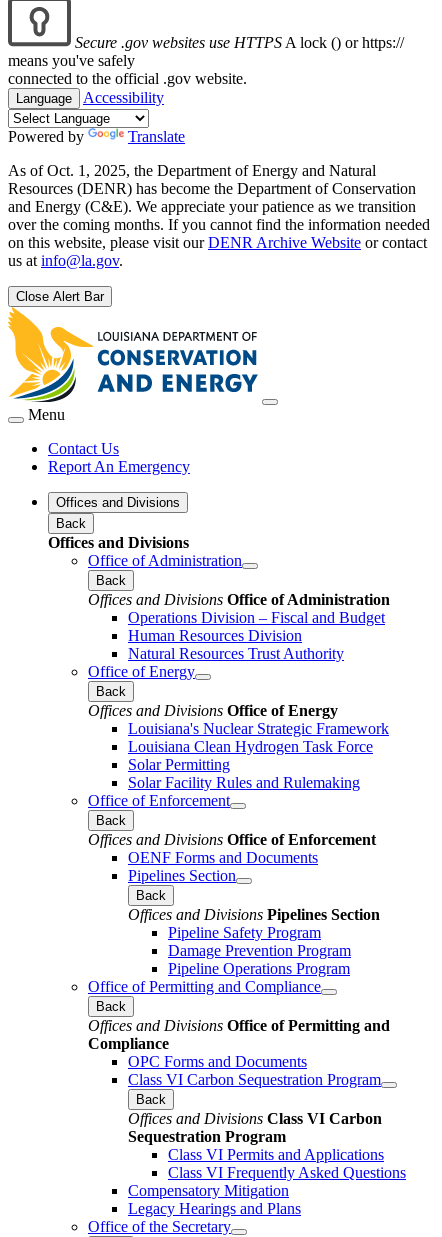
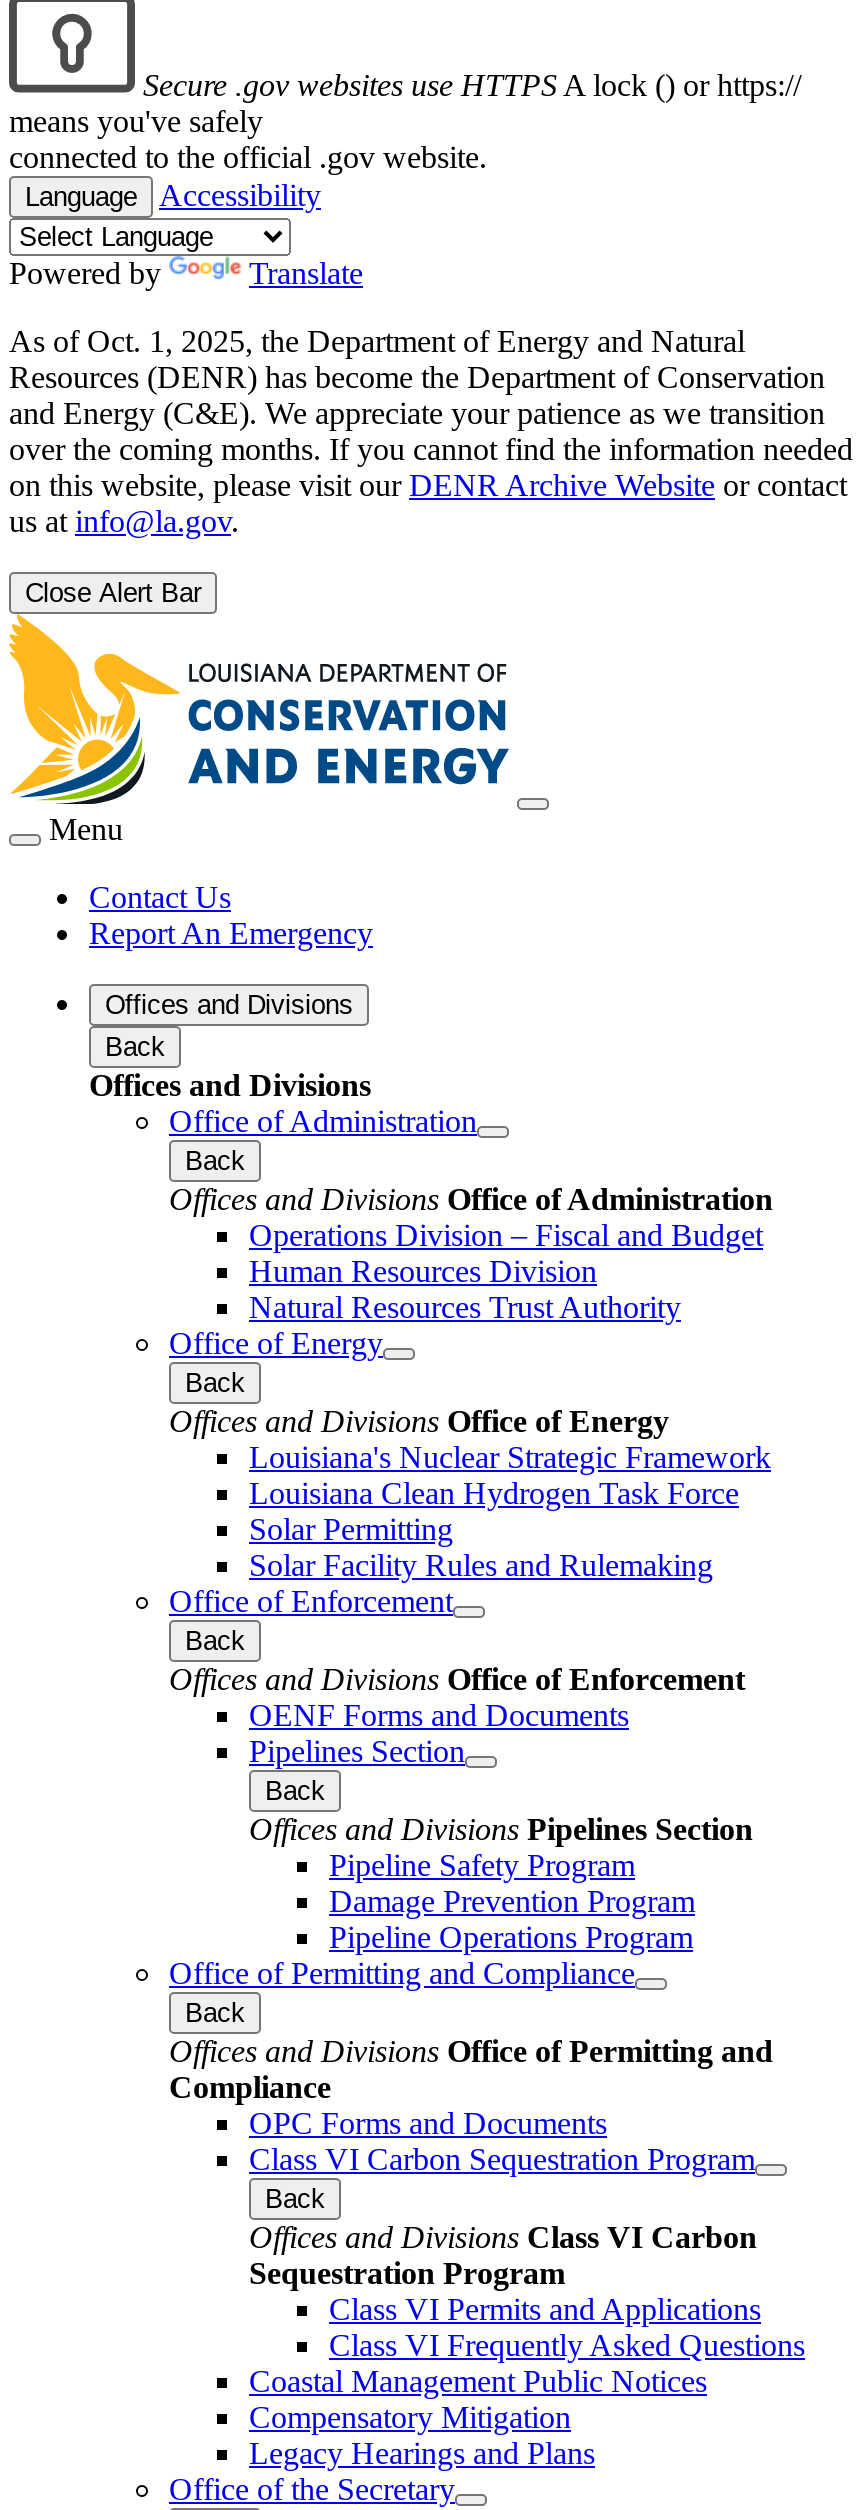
+ Coastal Management Public Notices
